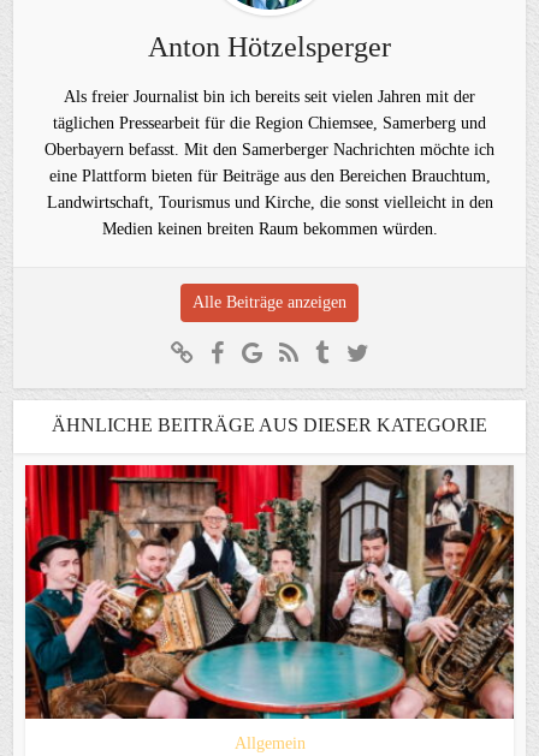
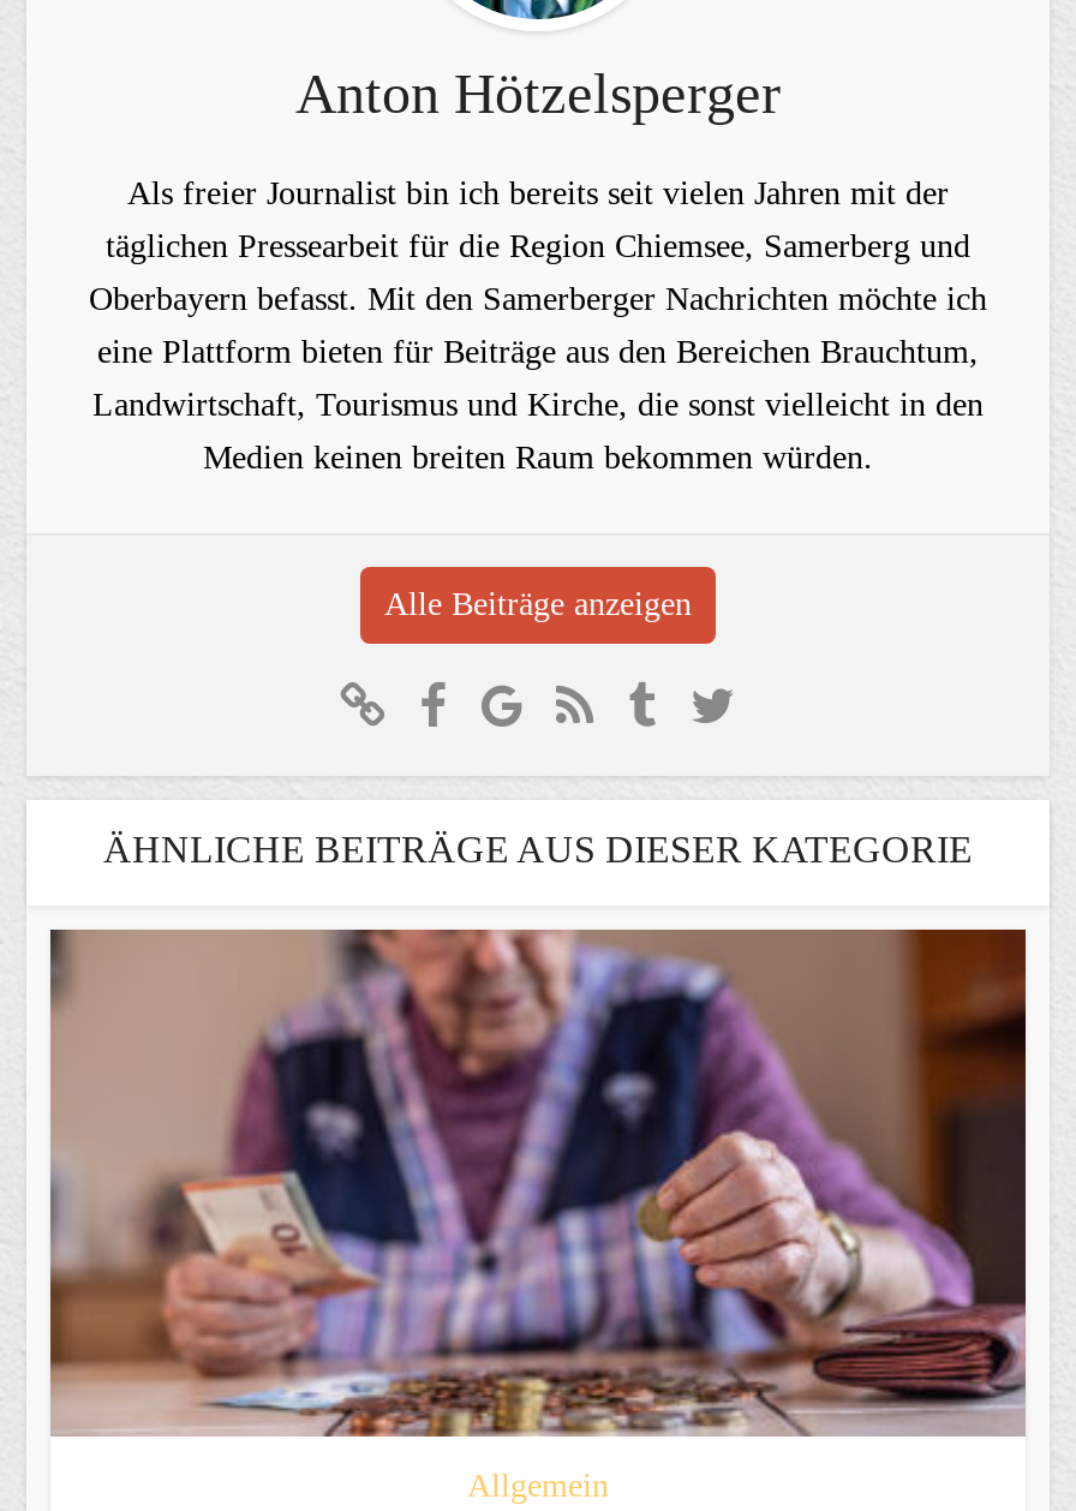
- [image]
+ [image]
